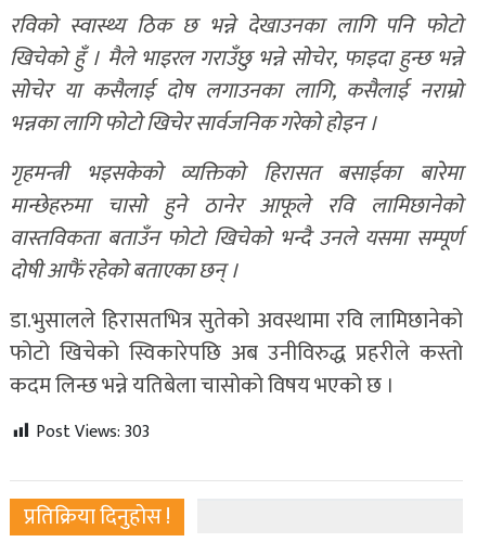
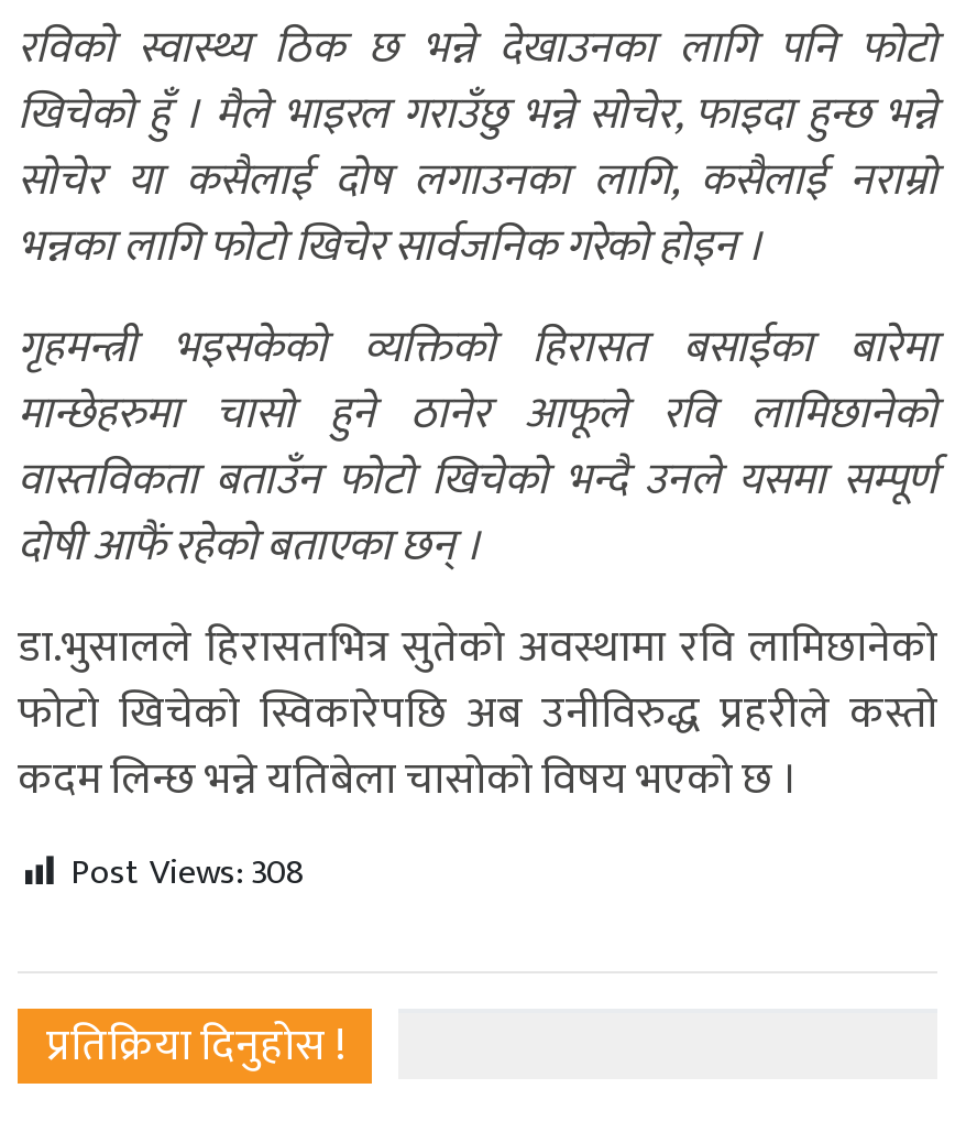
- Post Views: 303
+ Post Views: 308
